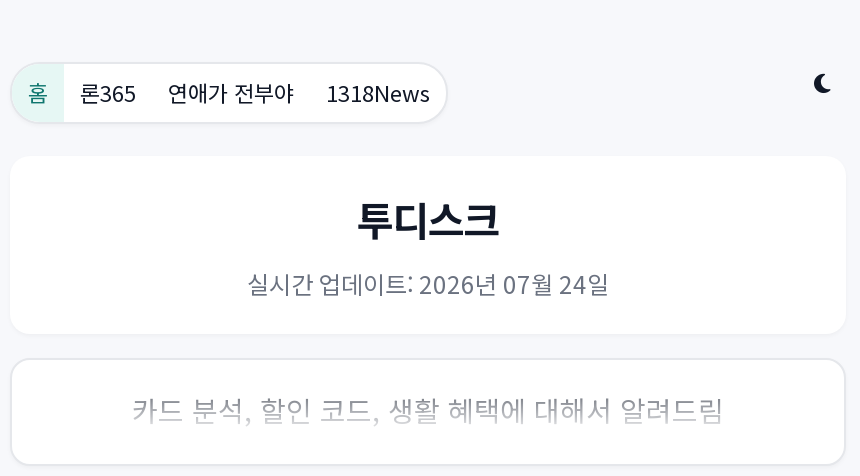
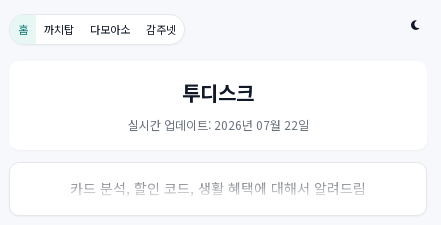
- 론365
- 연애가 전부야
- 1318News
+ 까치탑
+ 다모아소
+ 감주넷

- 실시간 업데이트: 2026년 07월 24일
+ 실시간 업데이트: 2026년 07월 22일
